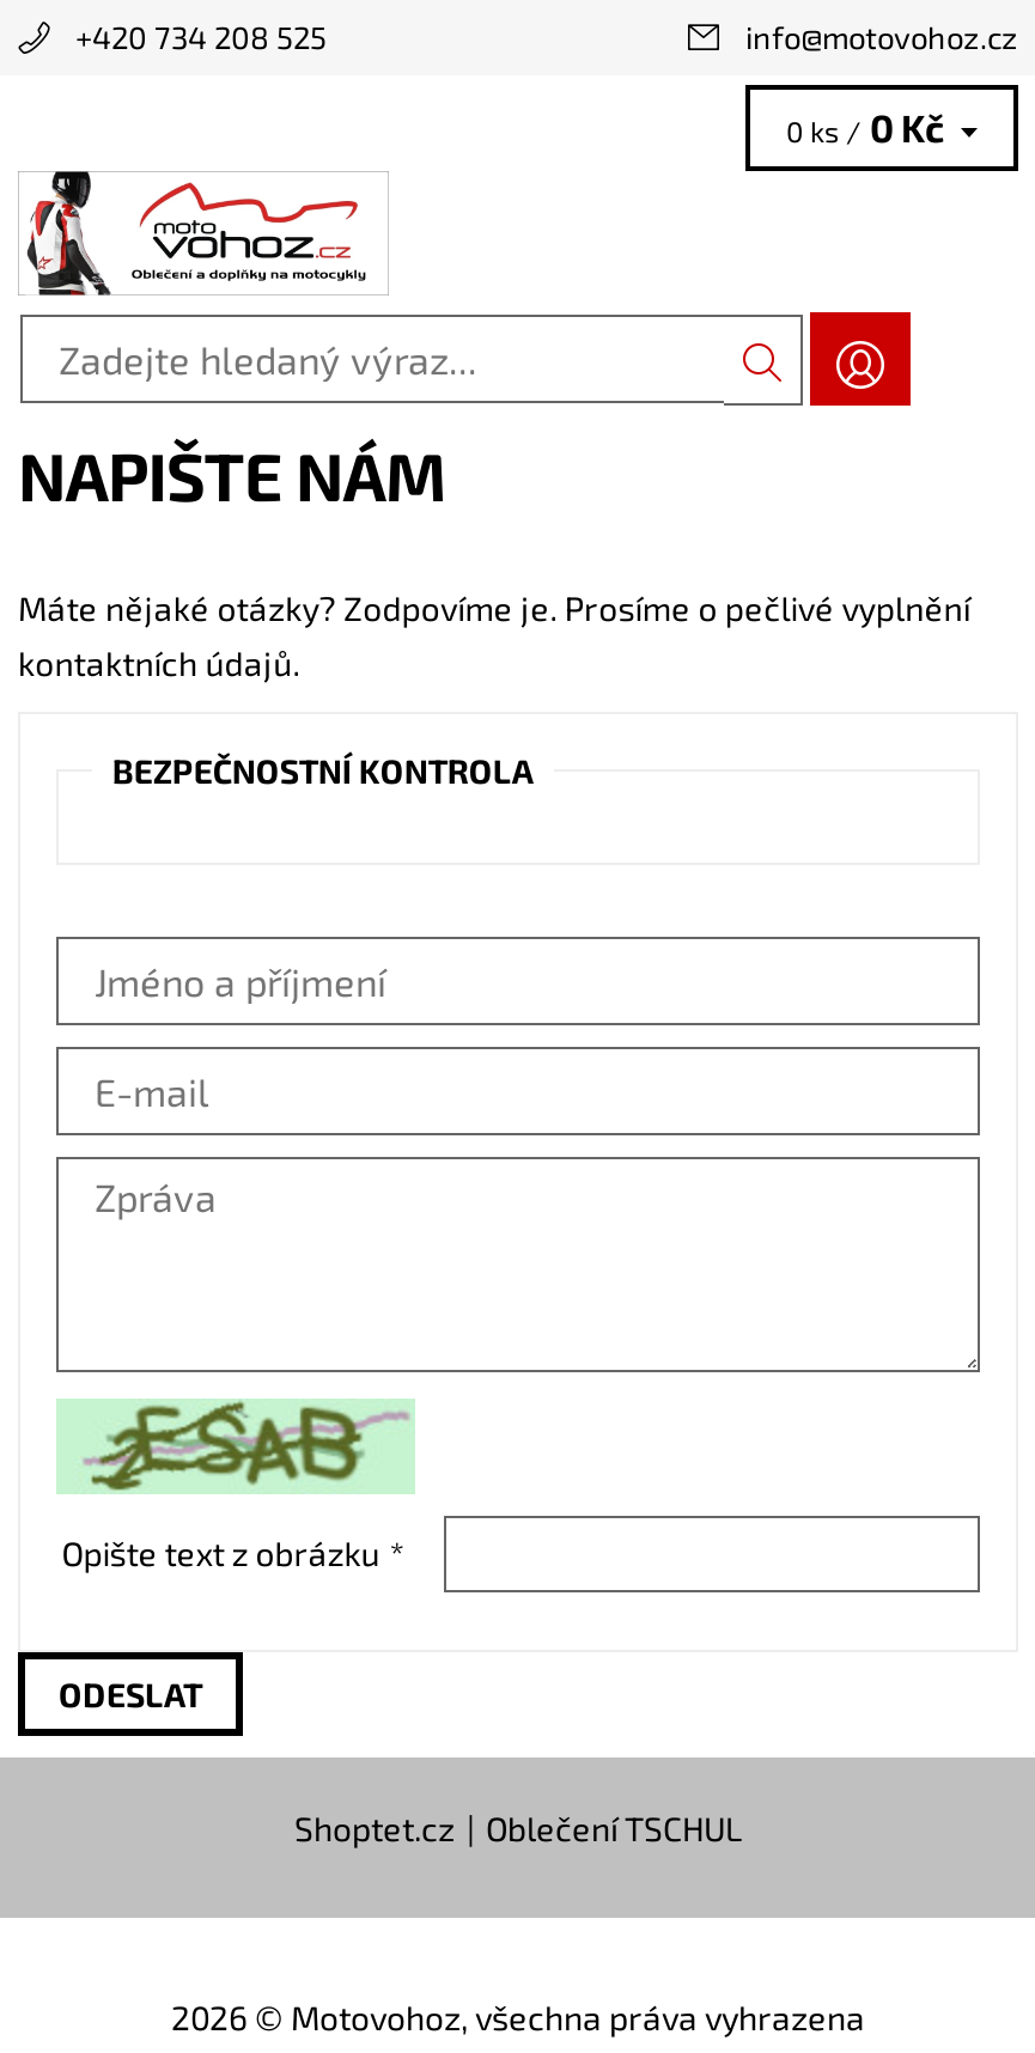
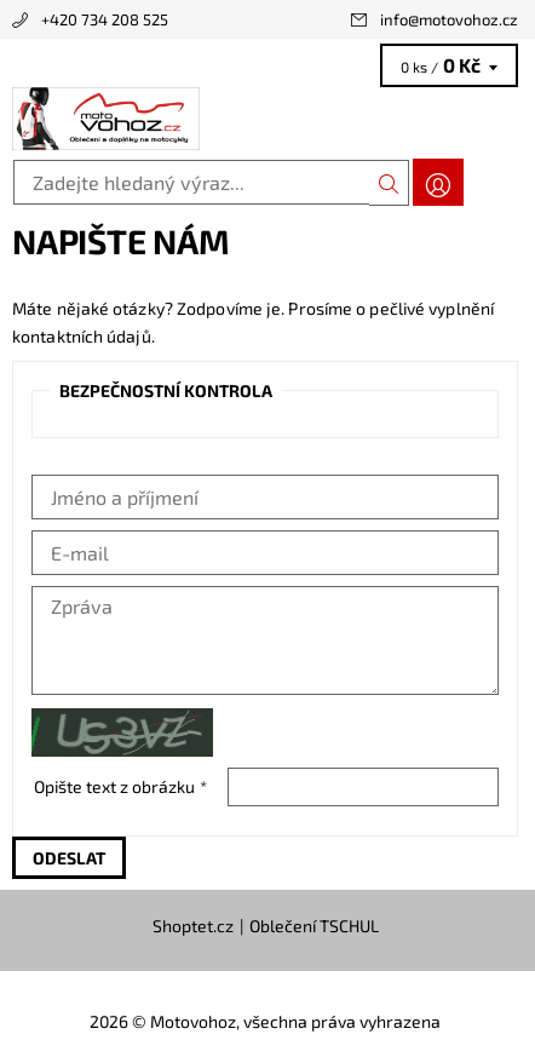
- [image]
+ [image]
